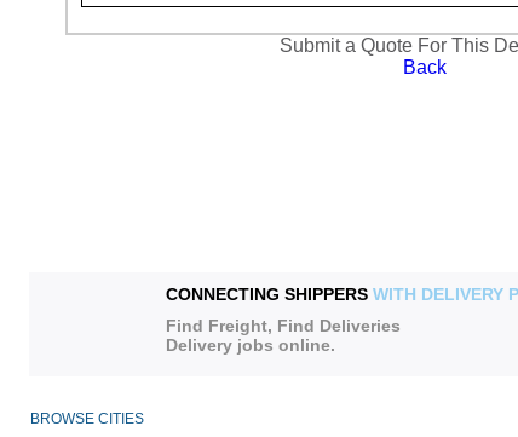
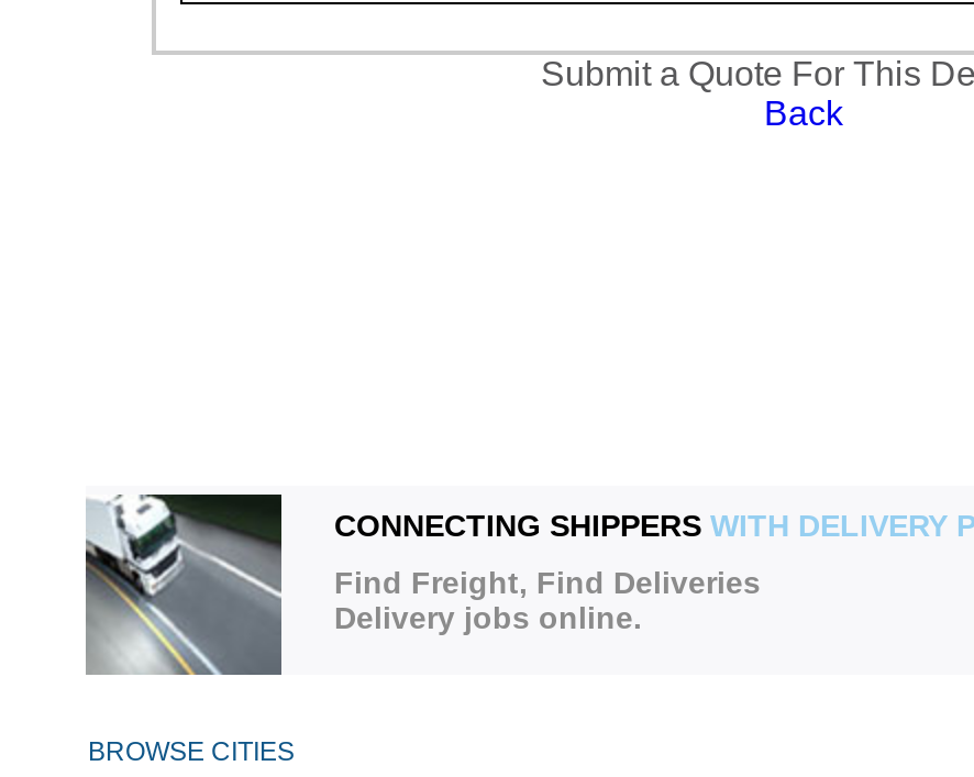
+ [image]
